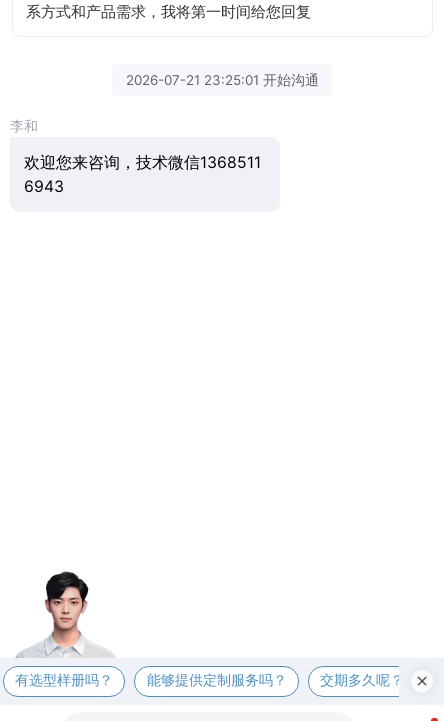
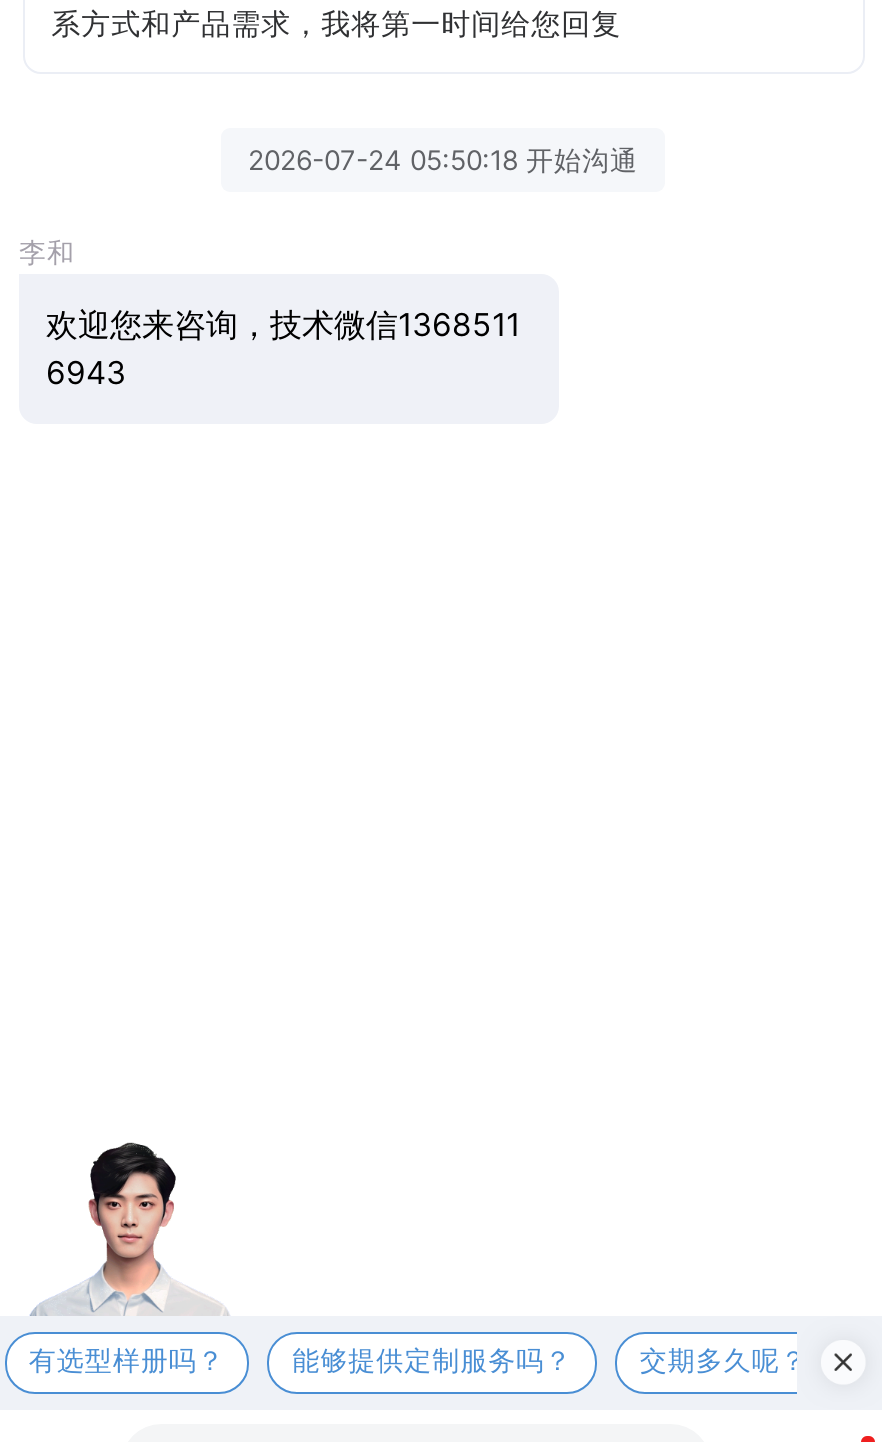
- 2026-07-21 23:25:01 开始沟通
+ 2026-07-24 05:50:18 开始沟通
